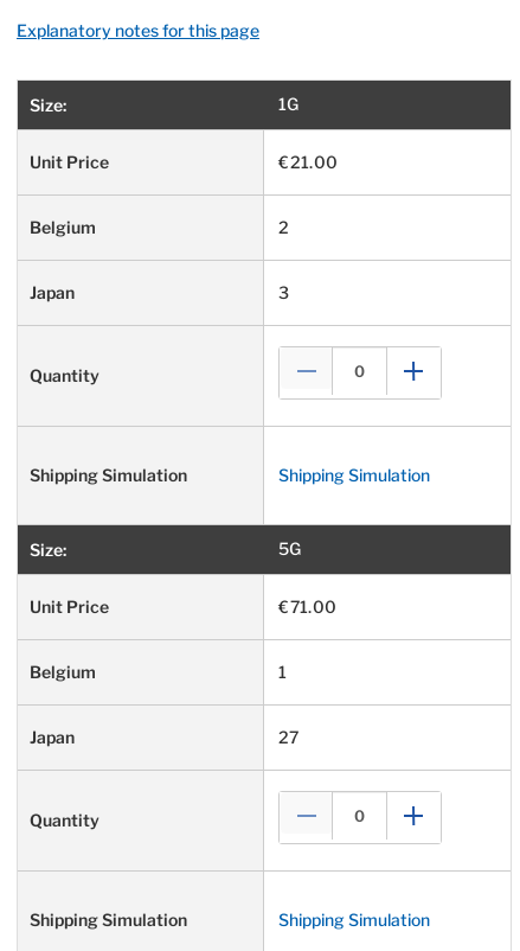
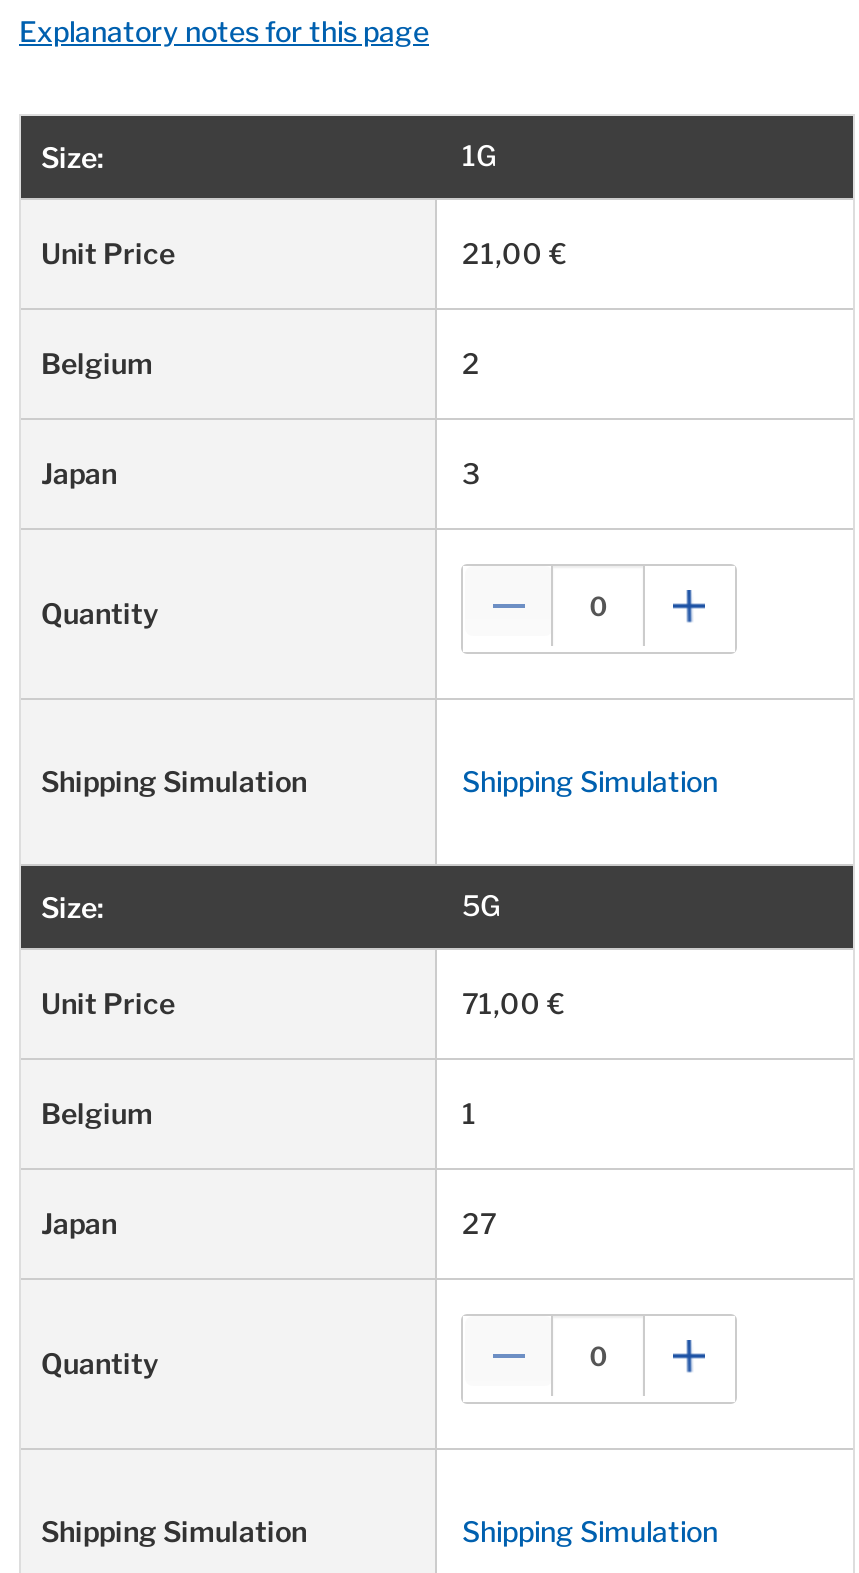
- €21.00
+ 21,00 €

- €71.00
+ 71,00 €
